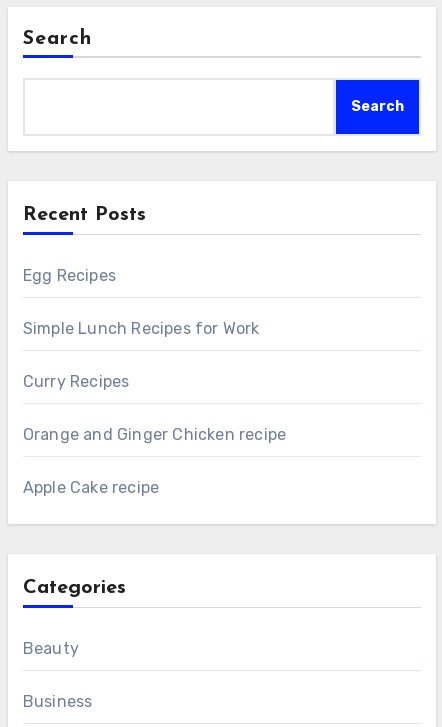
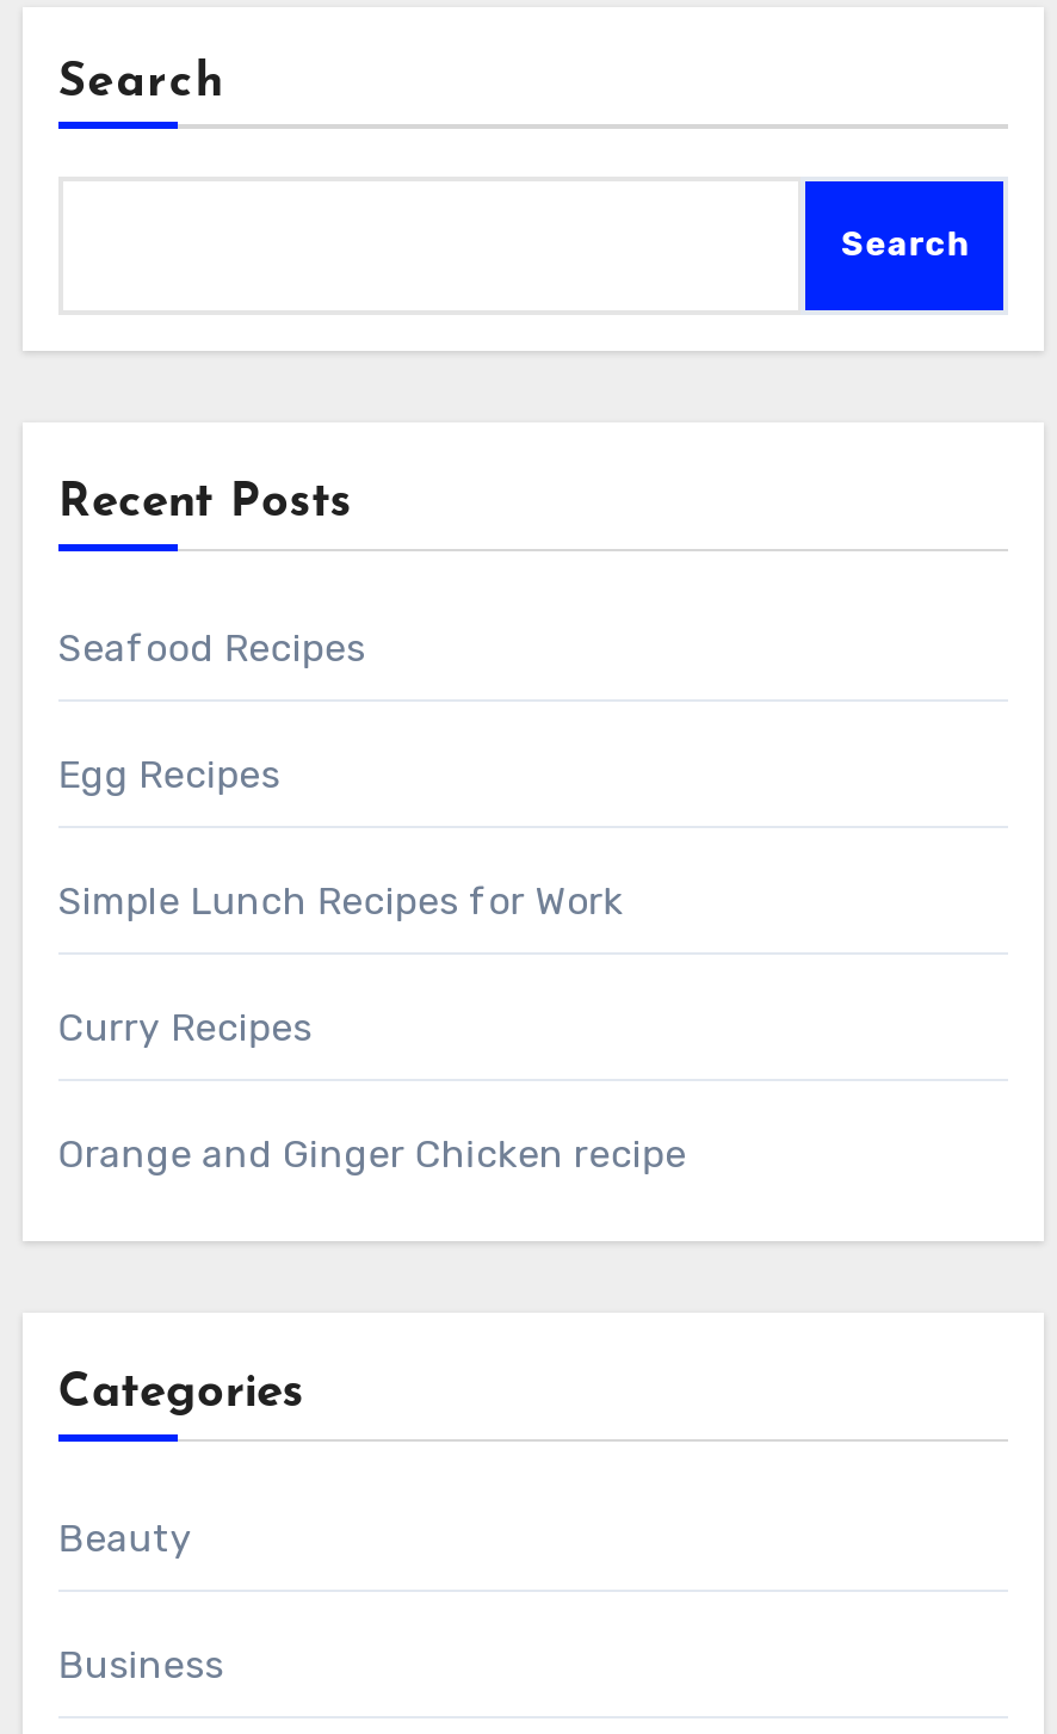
+ Seafood Recipes

moved down: Egg Recipes | Simple Lunch Recipes for Work | Curry Recipes | Orange and Ginger Chicken recipe

- Apple Cake recipe
